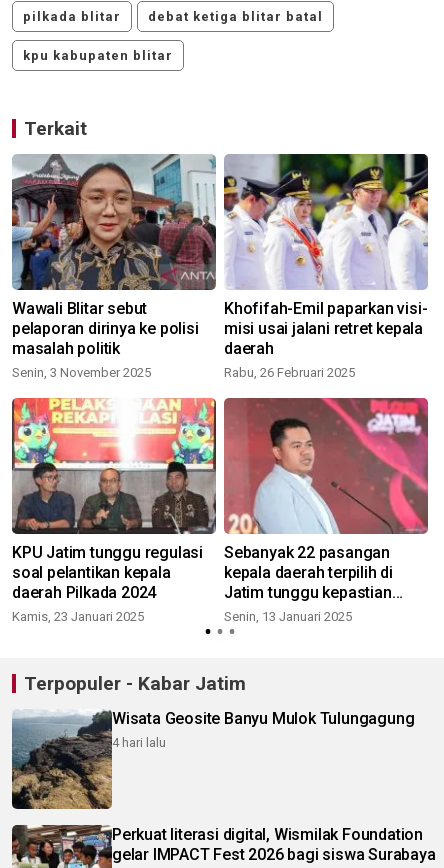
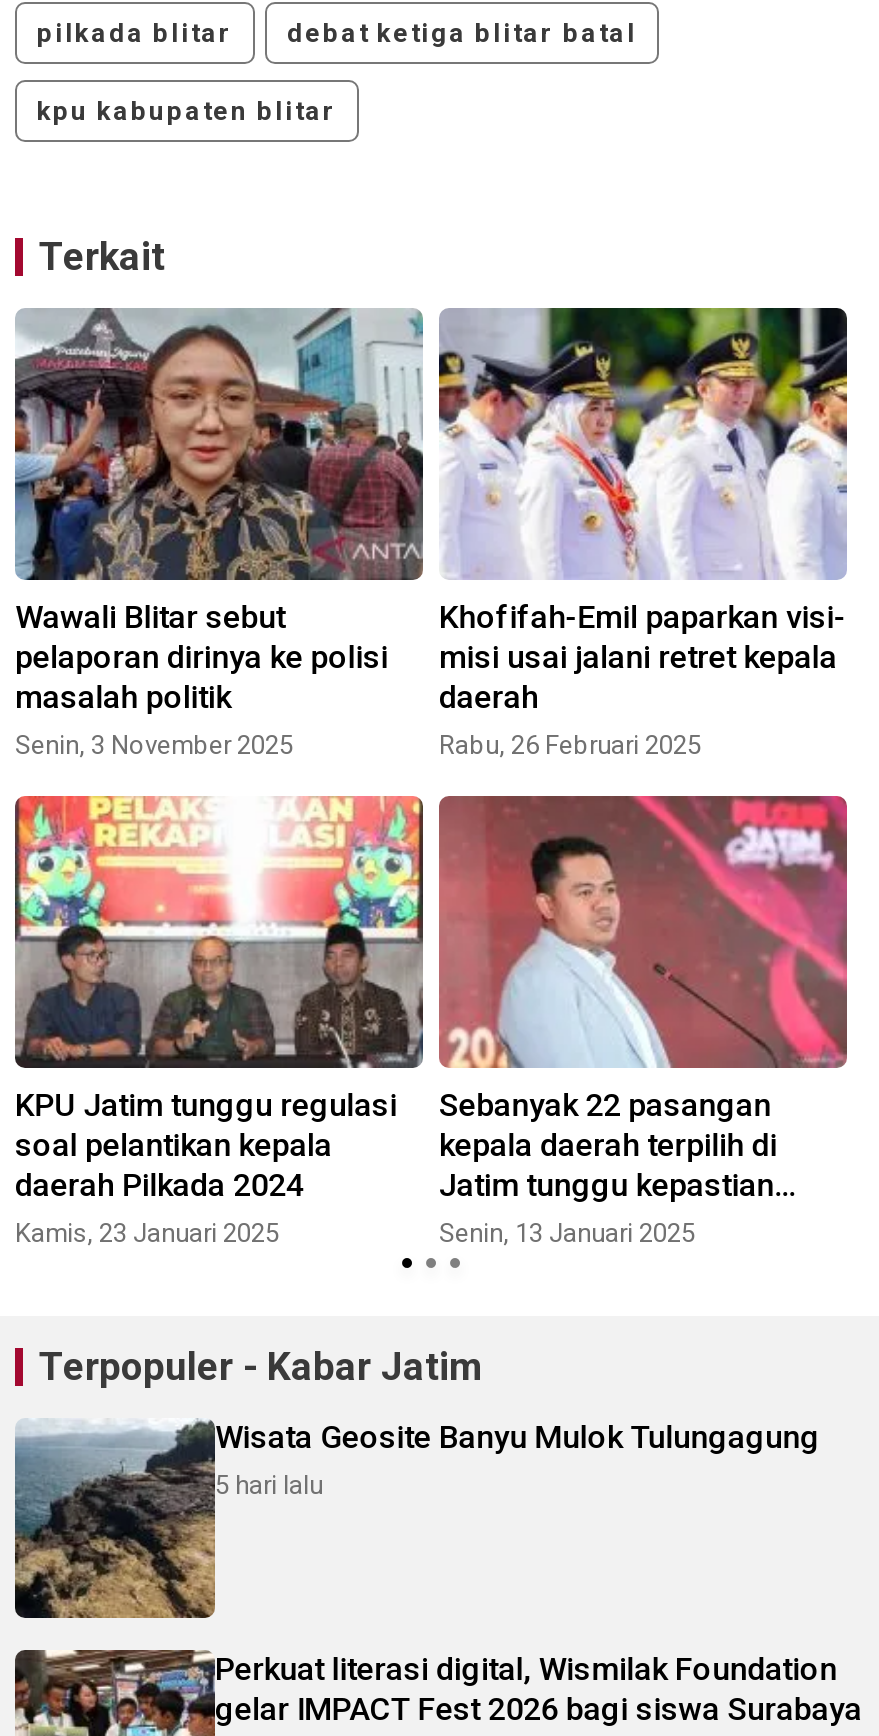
- 4 hari lalu
+ 5 hari lalu
